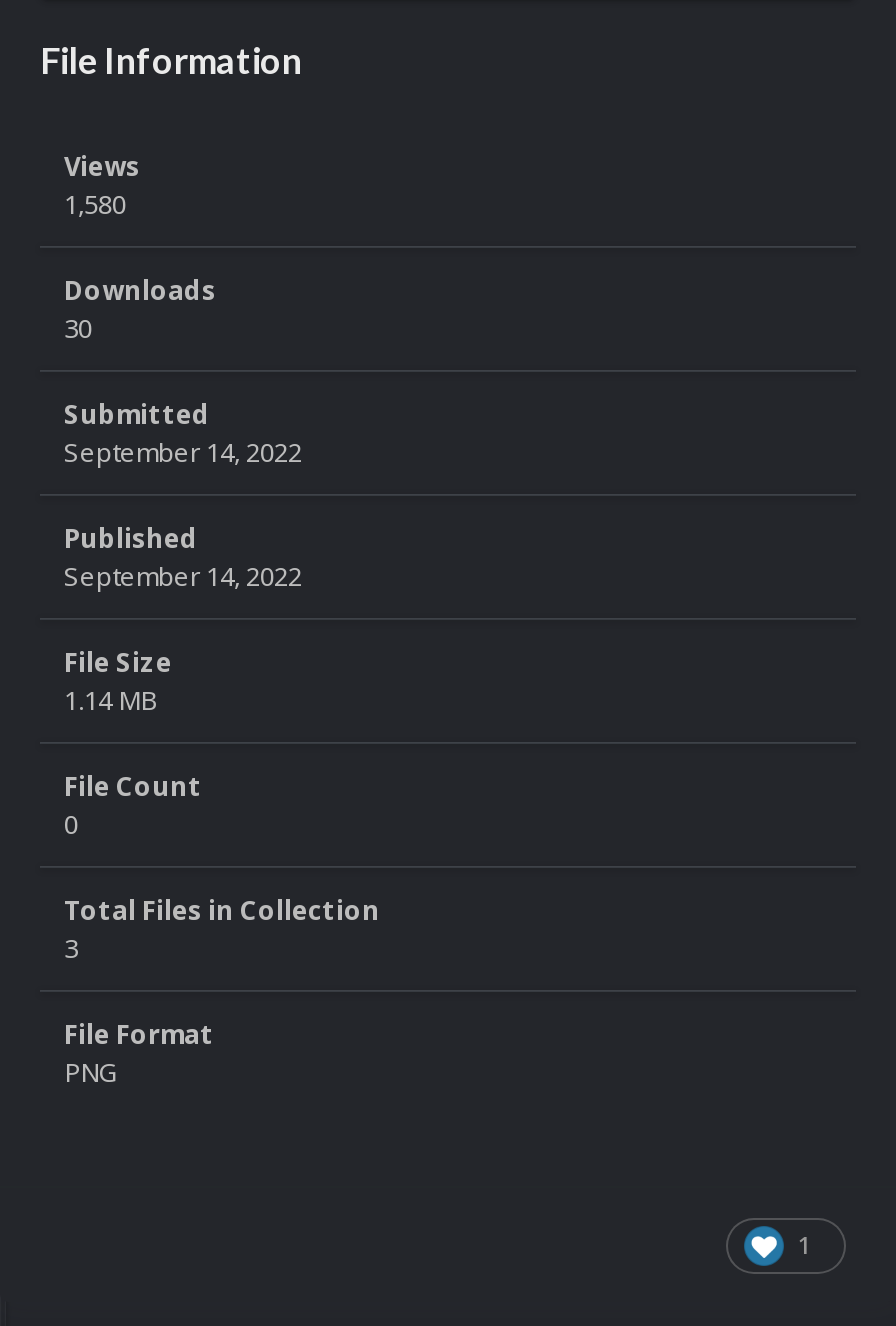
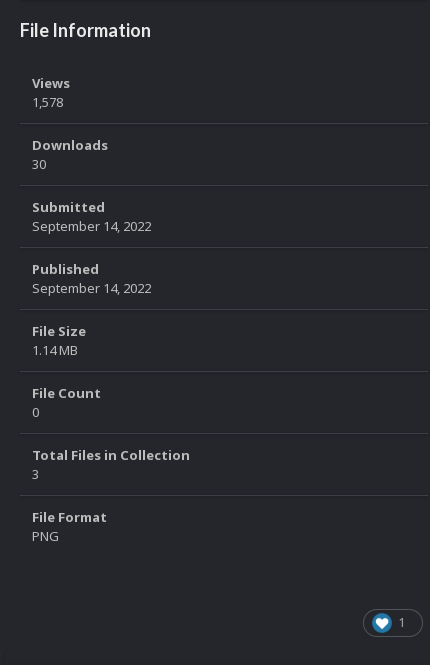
- 1,580
+ 1,578
